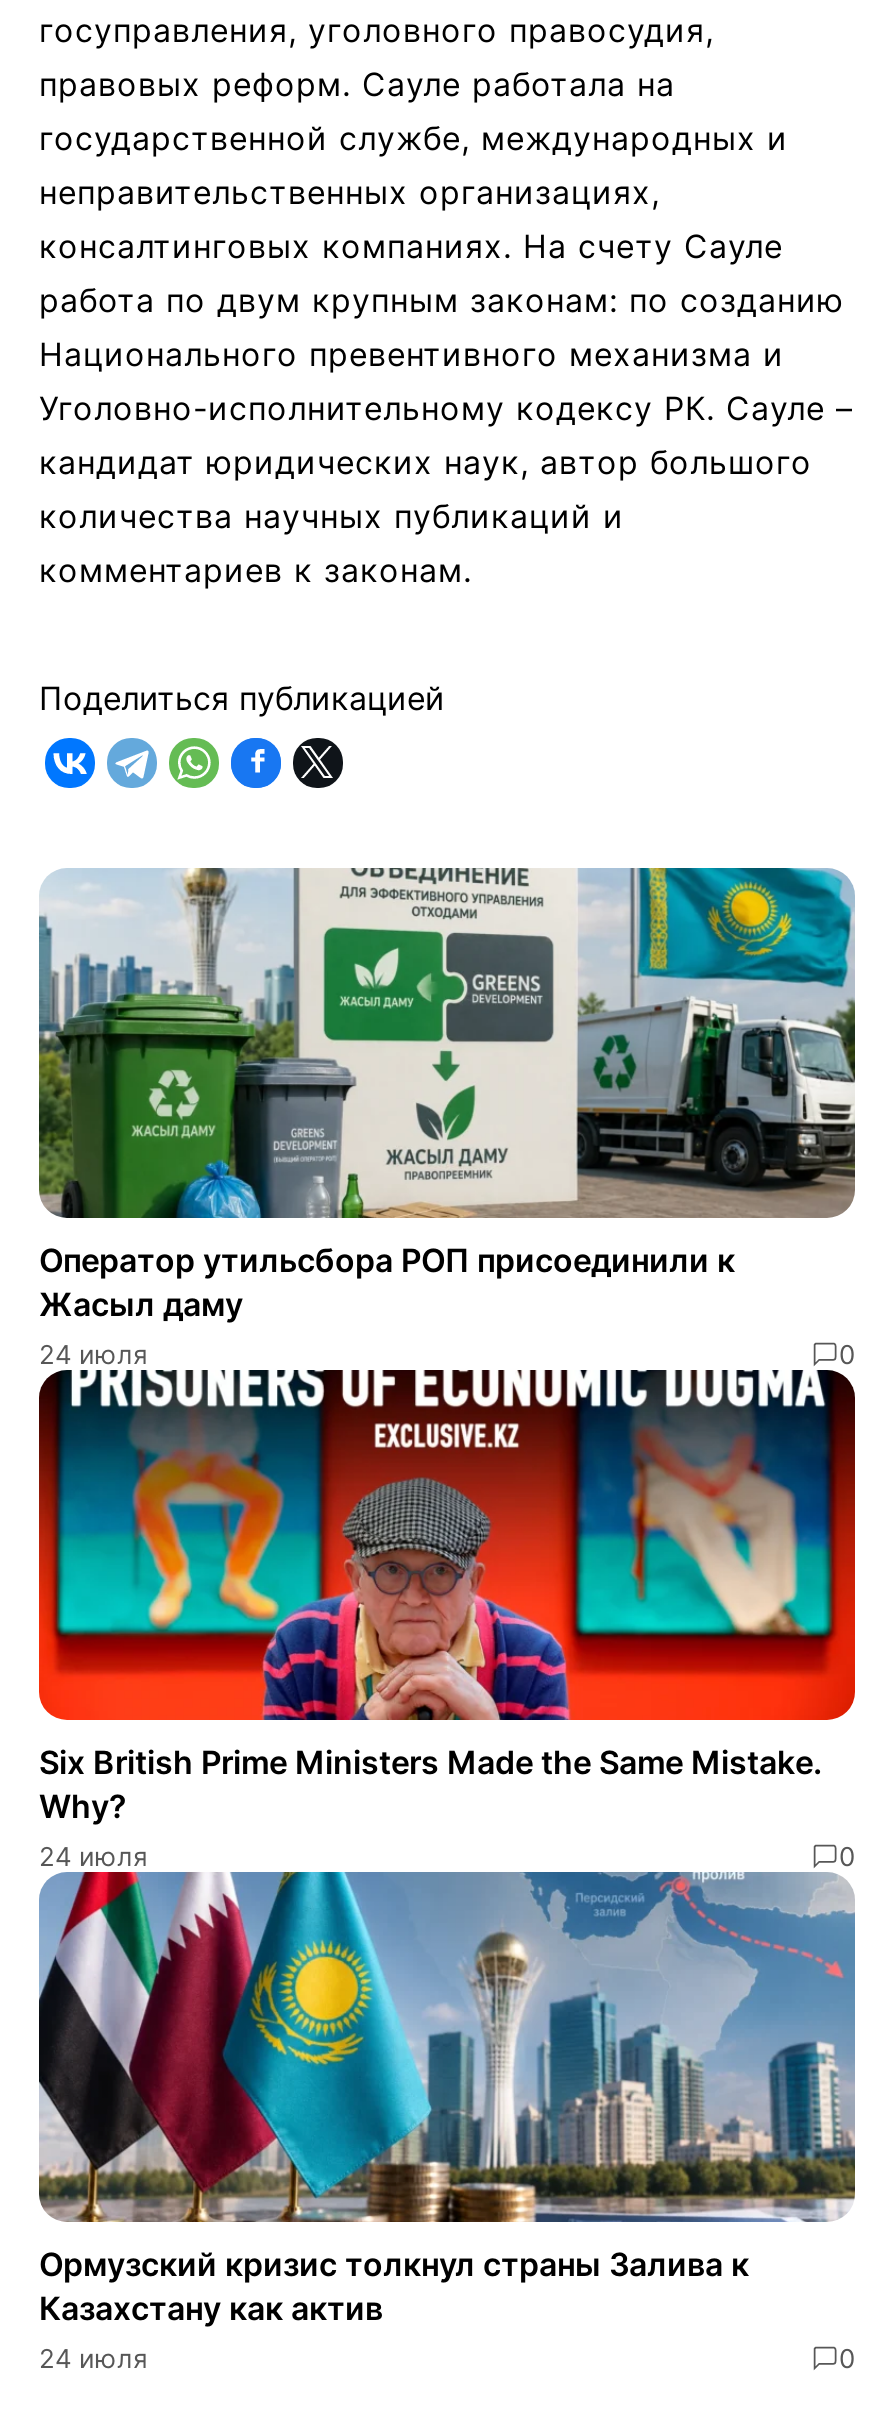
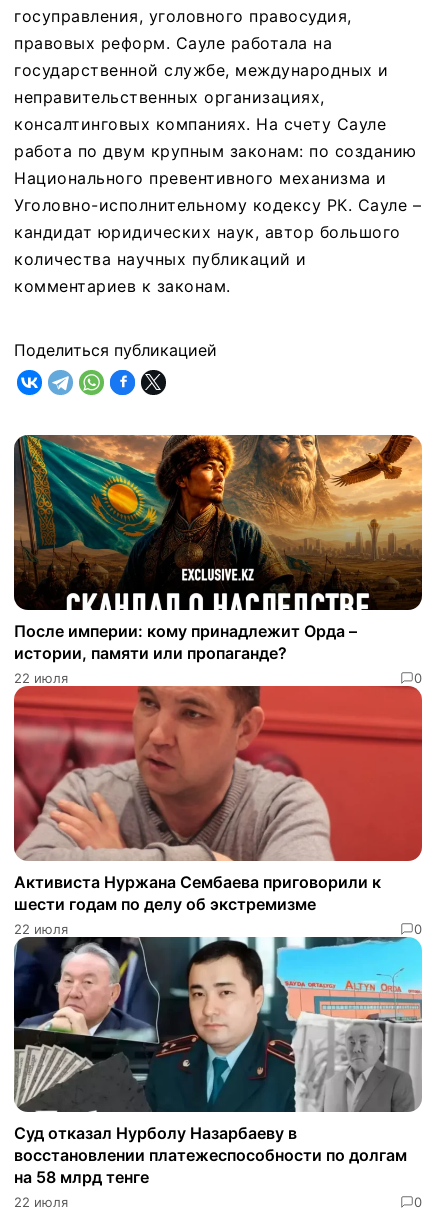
- [image]
- Оператор утильсбора РОП присоединили к
- Жасыл даму
- 24 июля
+ [image]
+ После империи: кому принадлежит Орда –
+ истории, памяти или пропаганде?
+ 22 июля

- [image]
- Six British Prime Ministers Made the Same Mistake.
- Why?
- 24 июля
+ [image]
+ Активиста Нуржана Сембаева приговорили к
+ шести годам по делу об экстремизме
+ 22 июля

- [image]
- Ормузский кризис толкнул страны Залива к
- Казахстану как актив
- 24 июля
+ [image]
+ Суд отказал Нурболу Назарбаеву в
+ восстановлении платежеспособности по долгам
+ на 58 млрд тенге
+ 22 июля
